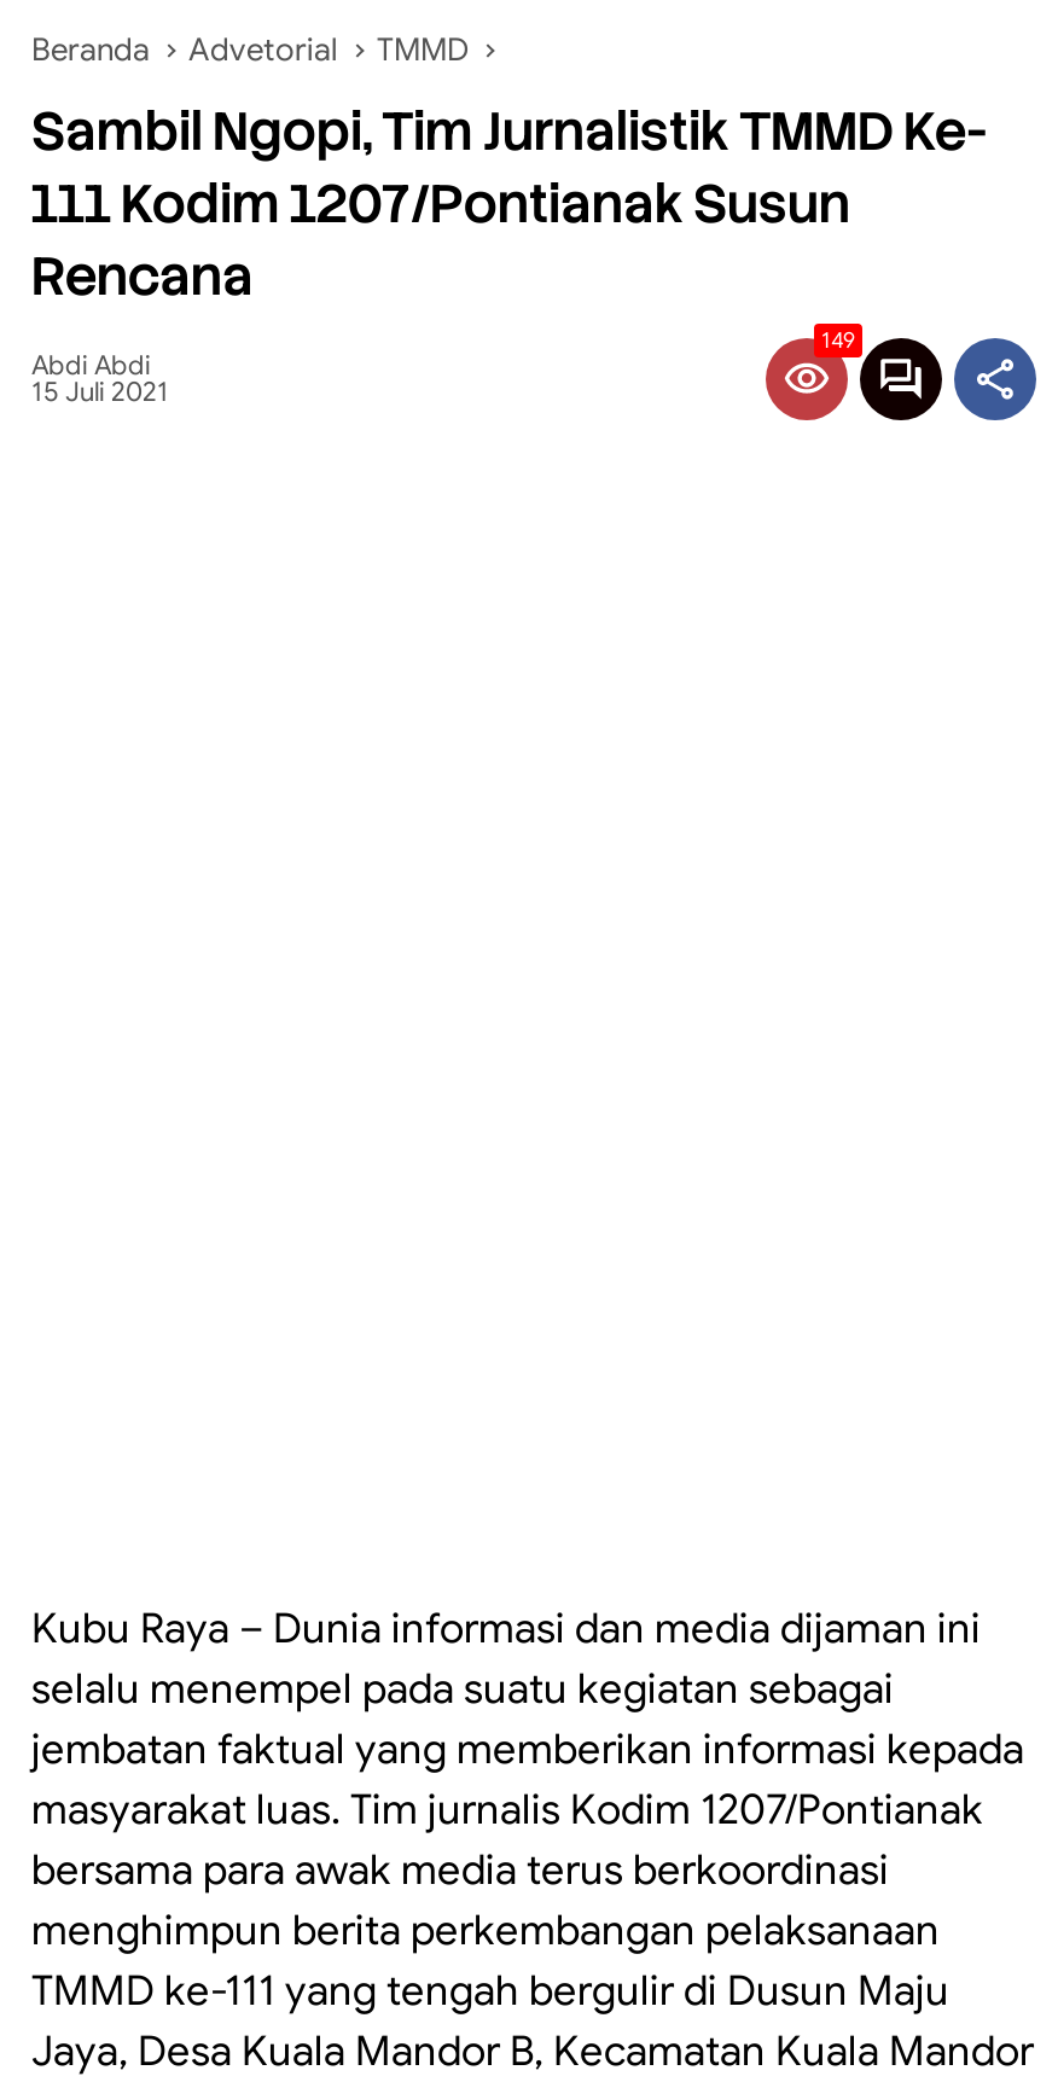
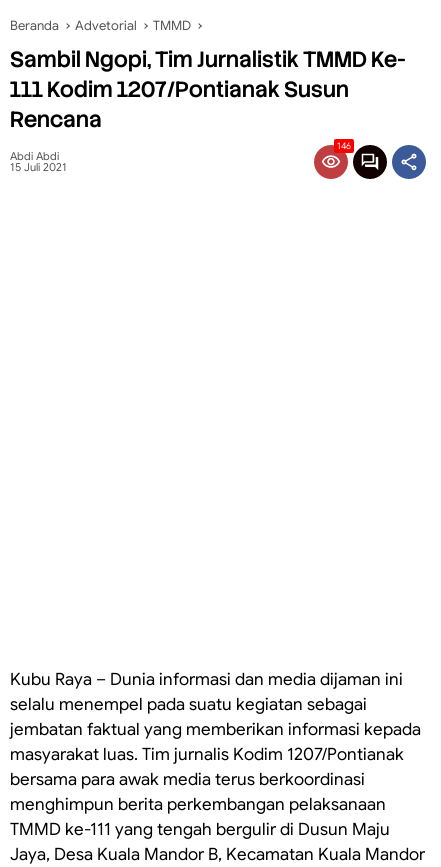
- 149
+ 146
